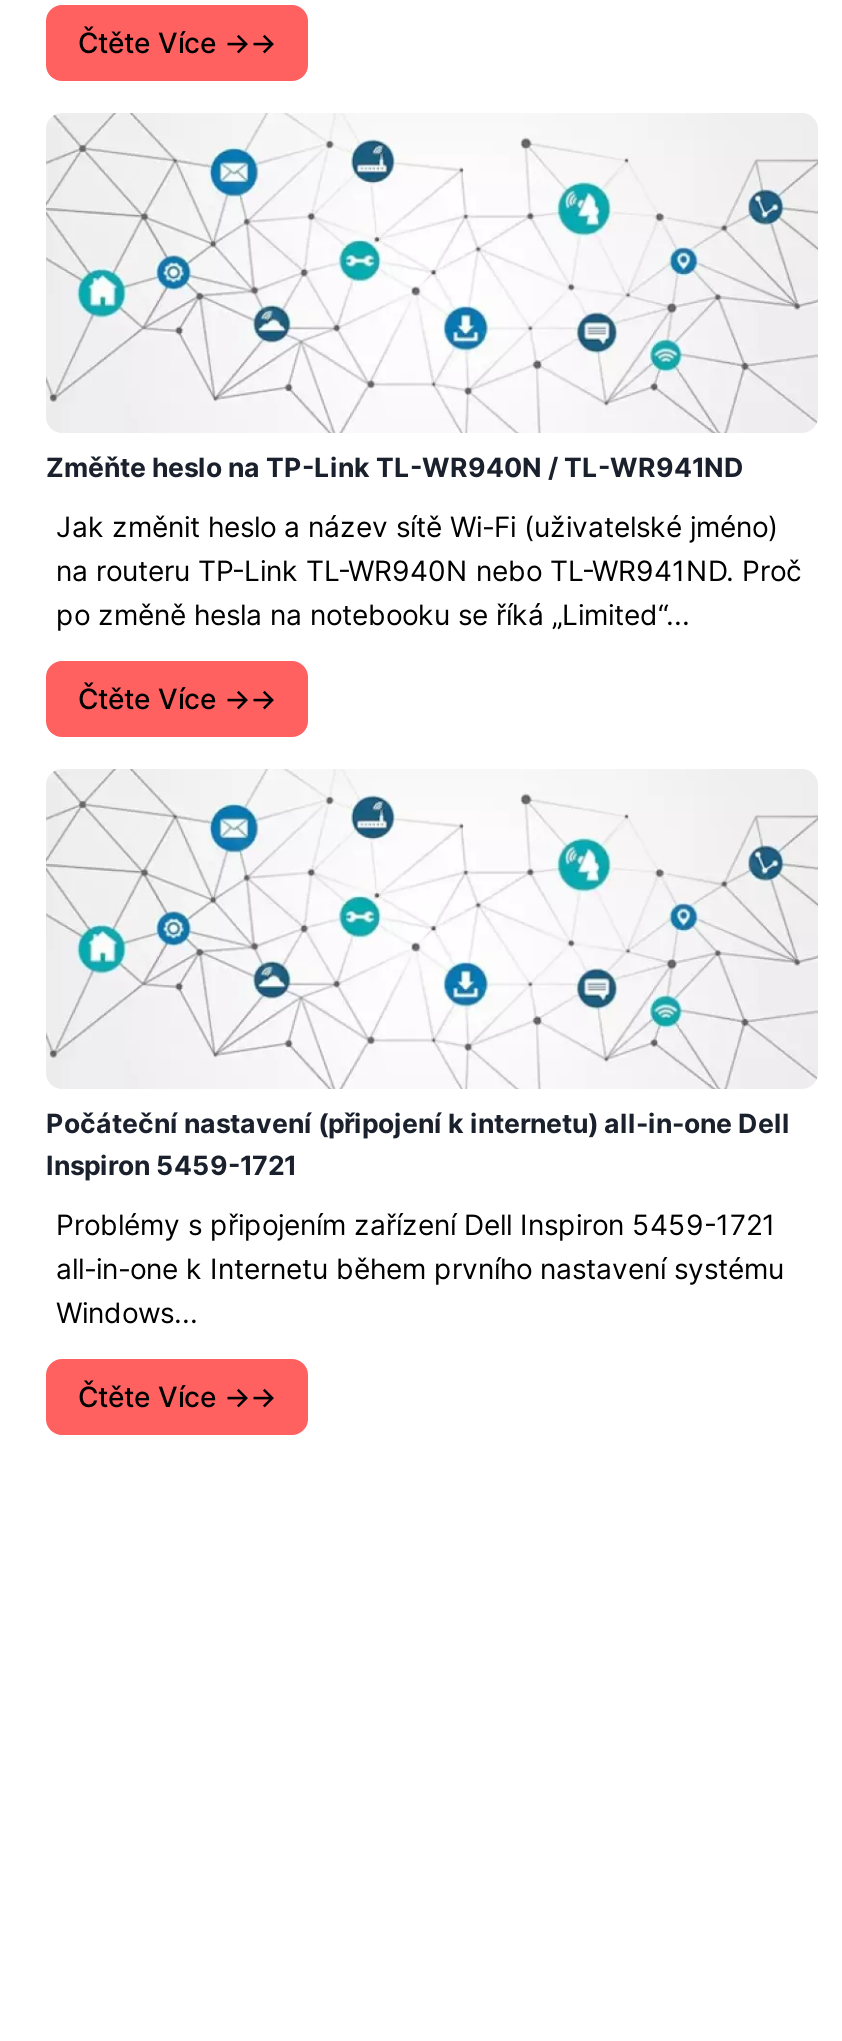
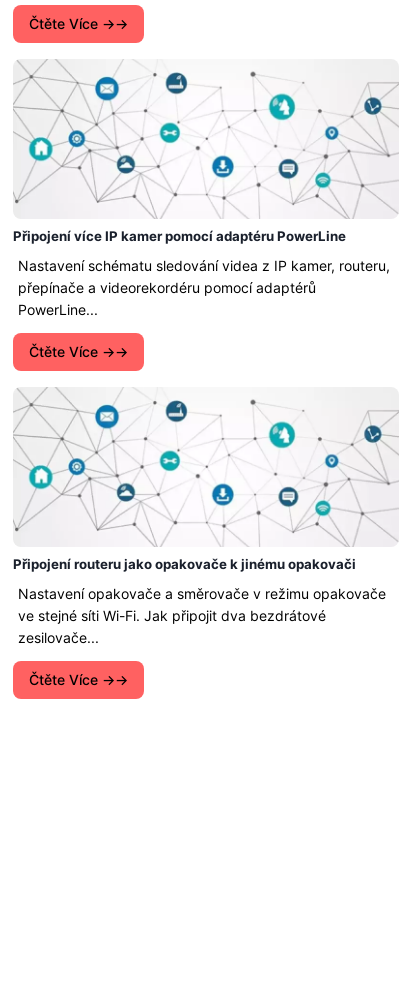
- Změňte heslo na TP-Link TL-WR940N / TL-WR941ND
+ Připojení více IP kamer pomocí adaptéru PowerLine

- Jak změnit heslo a název sítě Wi-Fi (uživatelské jméno)
- na routeru TP-Link TL-WR940N nebo TL-WR941ND. Proč
- po změně hesla na notebooku se říká „Limited“...
+ Nastavení schématu sledování videa z IP kamer, routeru,
+ přepínače a videorekordéru pomocí adaptérů
+ PowerLine...

- Počáteční nastavení (připojení k internetu) all-in-one Dell
- Inspiron 5459-1721
+ Připojení routeru jako opakovače k jinému opakovači

- Problémy s připojením zařízení Dell Inspiron 5459-1721
- all-in-one k Internetu během prvního nastavení systému
- Windows...
+ Nastavení opakovače a směrovače v režimu opakovače
+ ve stejné síti Wi-Fi. Jak připojit dva bezdrátové
+ zesilovače...
